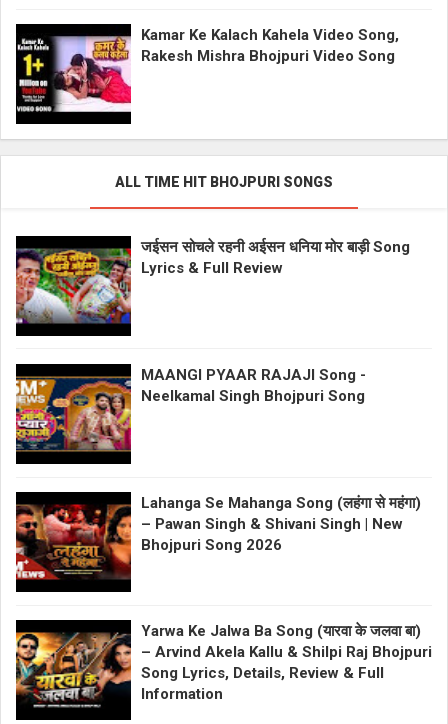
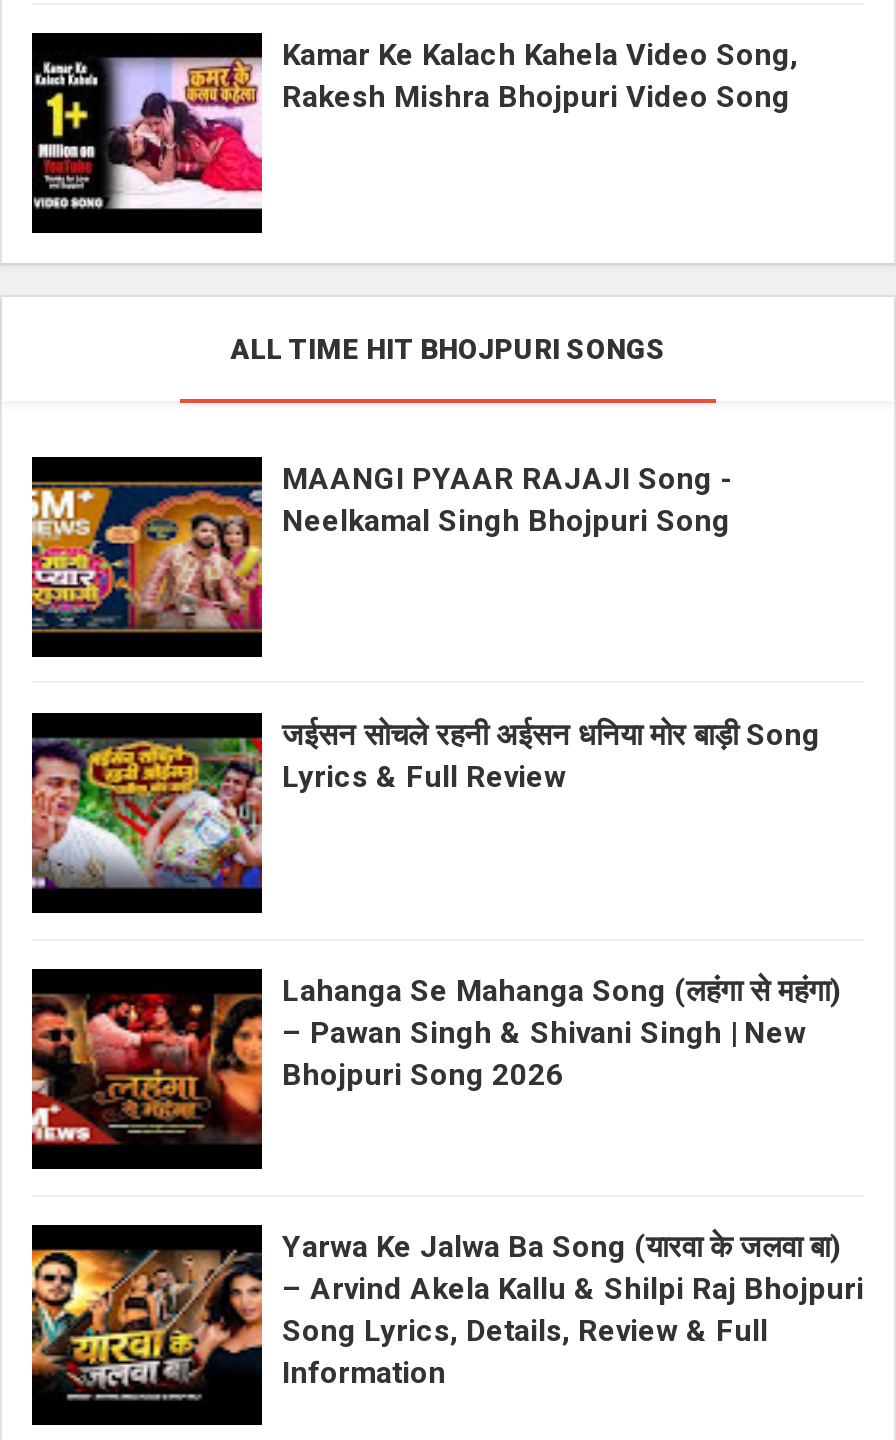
moved down: [image] | जईसन सोचले रहनी अईसन धनिया मोर बाड़ी Song | Lyrics & Full Review

moved up: [image] | MAANGI PYAAR RAJAJI Song - | Neelkamal Singh Bhojpuri Song
